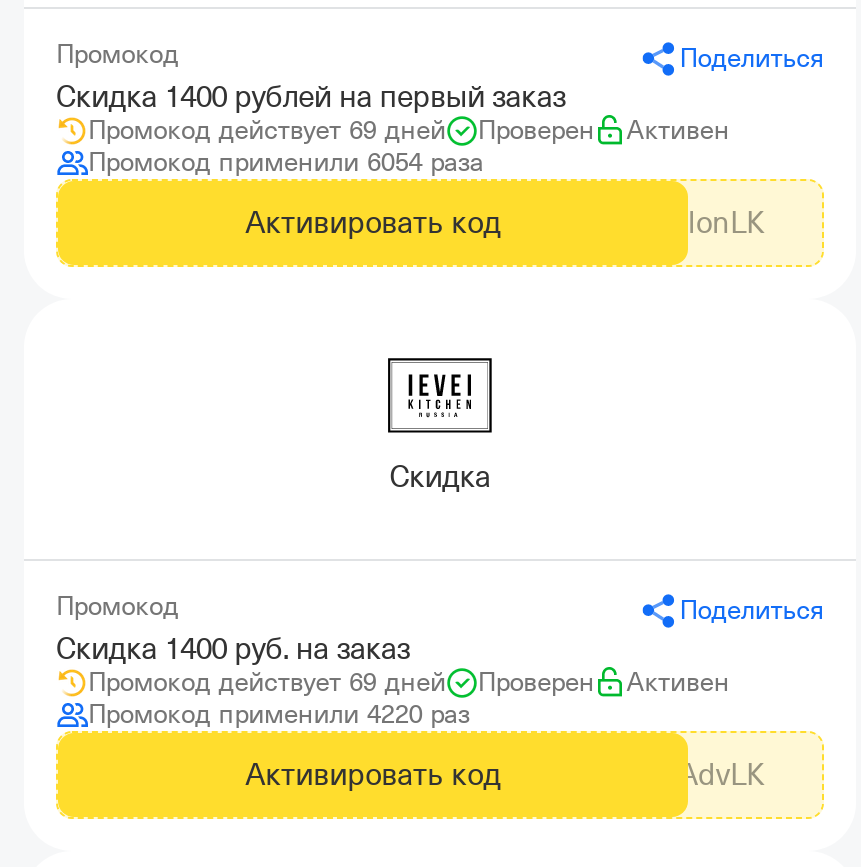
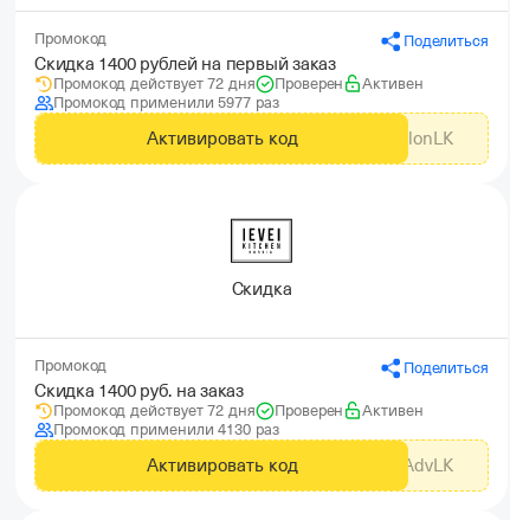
- Промокод действует 69 дней
+ Промокод действует 72 дня

- Промокод применили 6054 раза
+ Промокод применили 5977 раз

- Промокод действует 69 дней
+ Промокод действует 72 дня

- Промокод применили 4220 раз
+ Промокод применили 4130 раз
